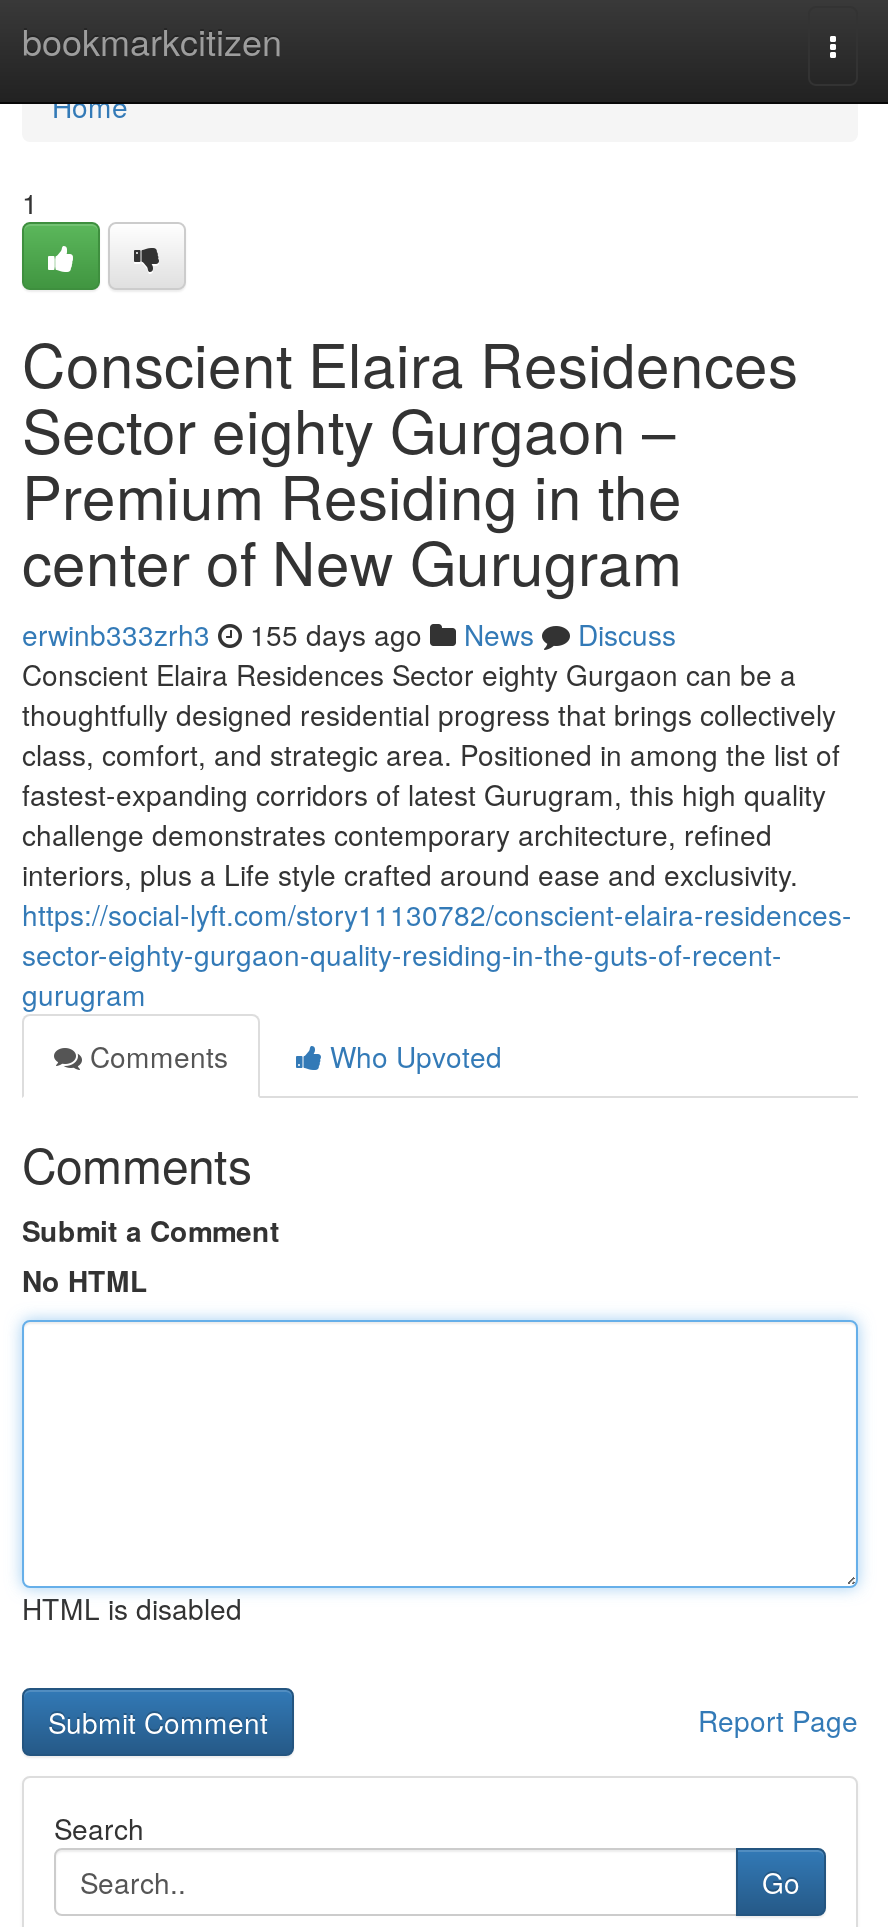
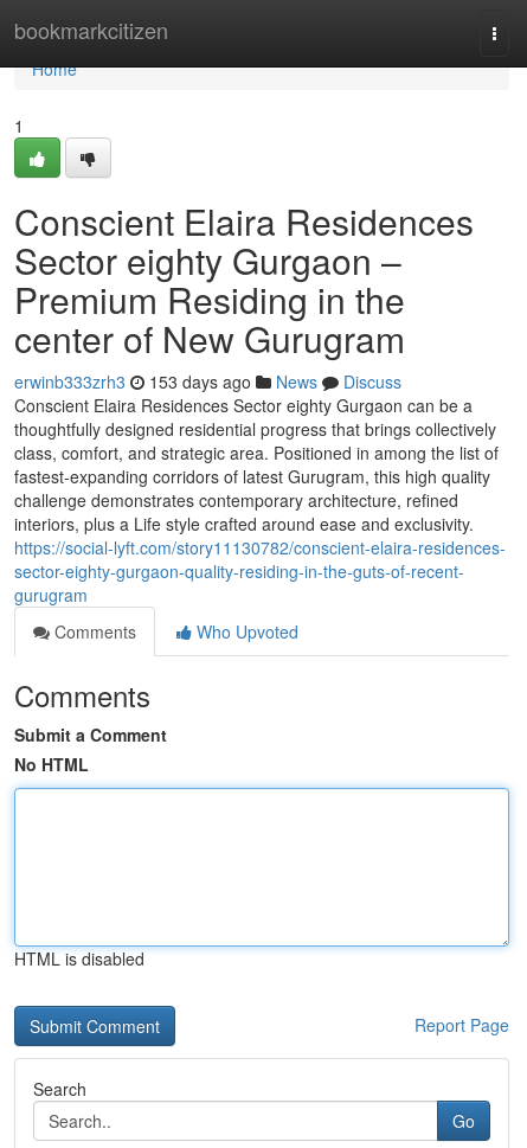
- erwinb333zrh3 155 days ago News Discuss
+ erwinb333zrh3 153 days ago News Discuss
